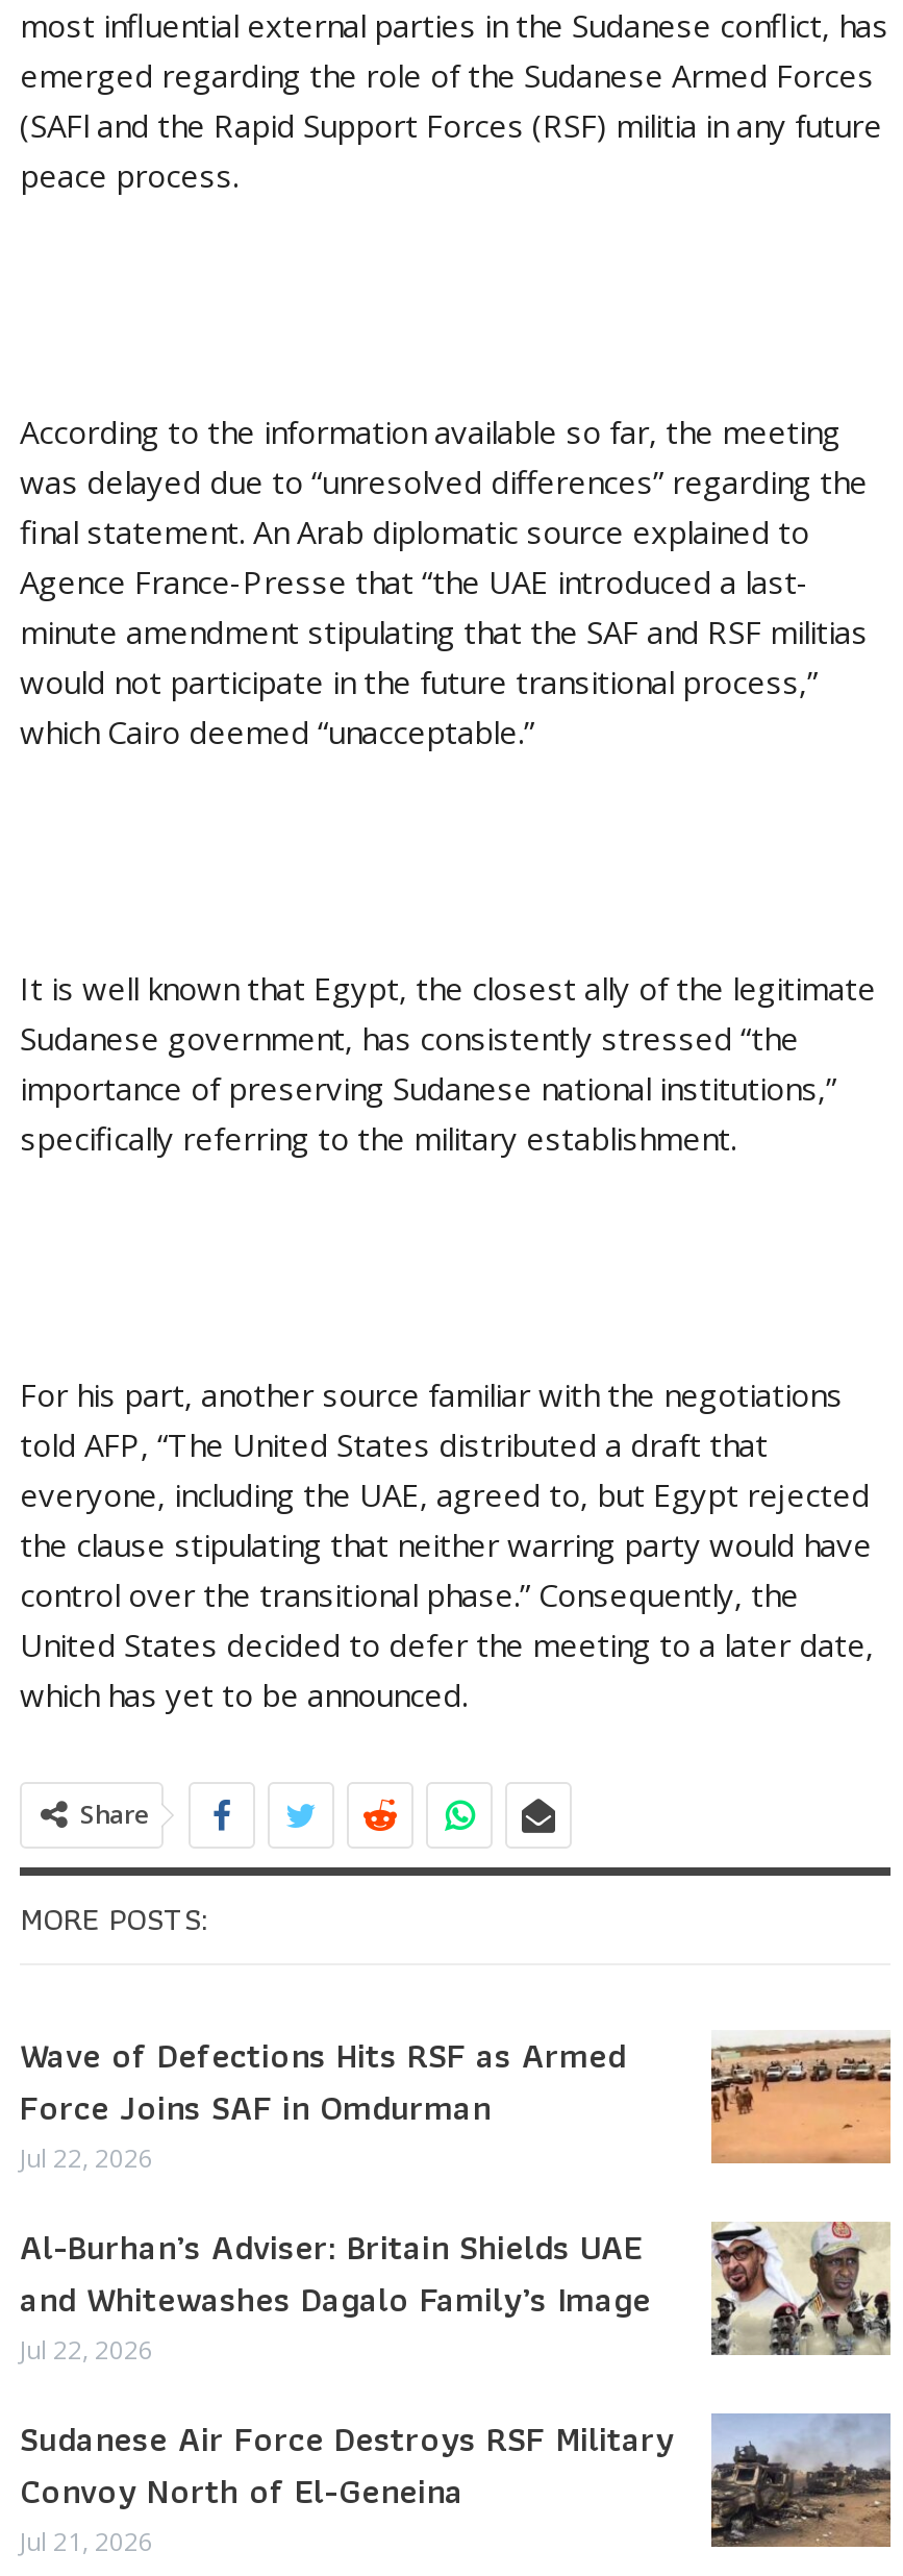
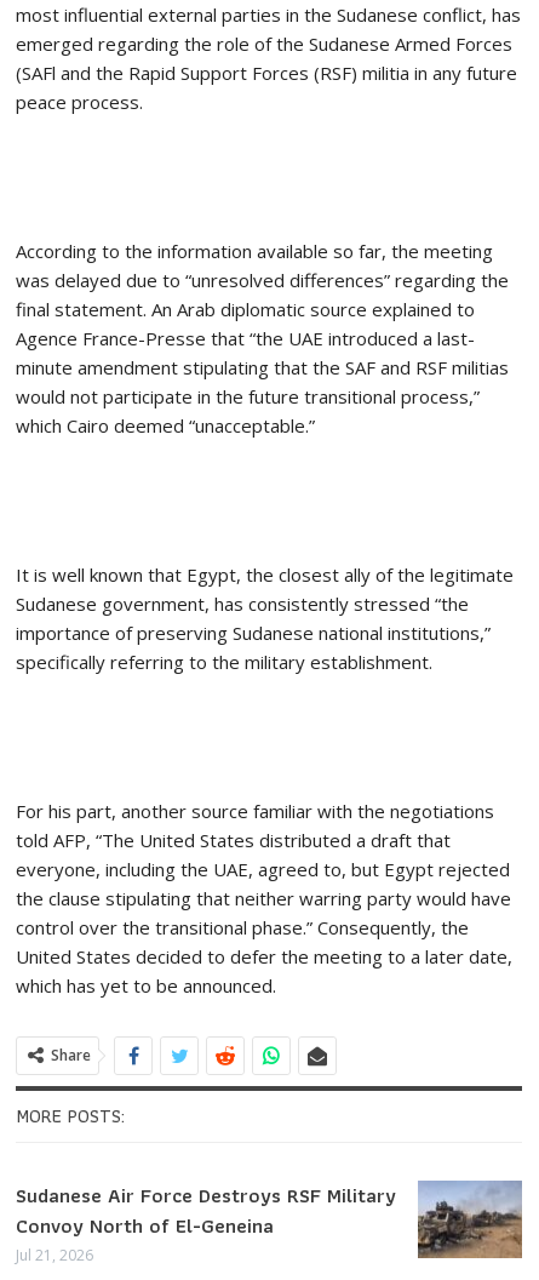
- [image]
- Wave of Defections Hits RSF as Armed
- Force Joins SAF in Omdurman
- Jul 22, 2026
- Al-Burhan’s Adviser: Britain Shields UAE
- and Whitewashes Dagalo Family’s Image
- Jul 22, 2026

- [image]

moved up: [image]
